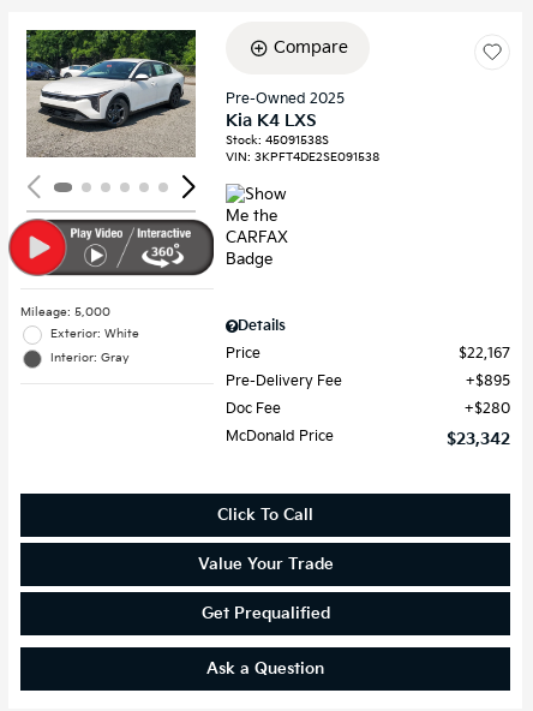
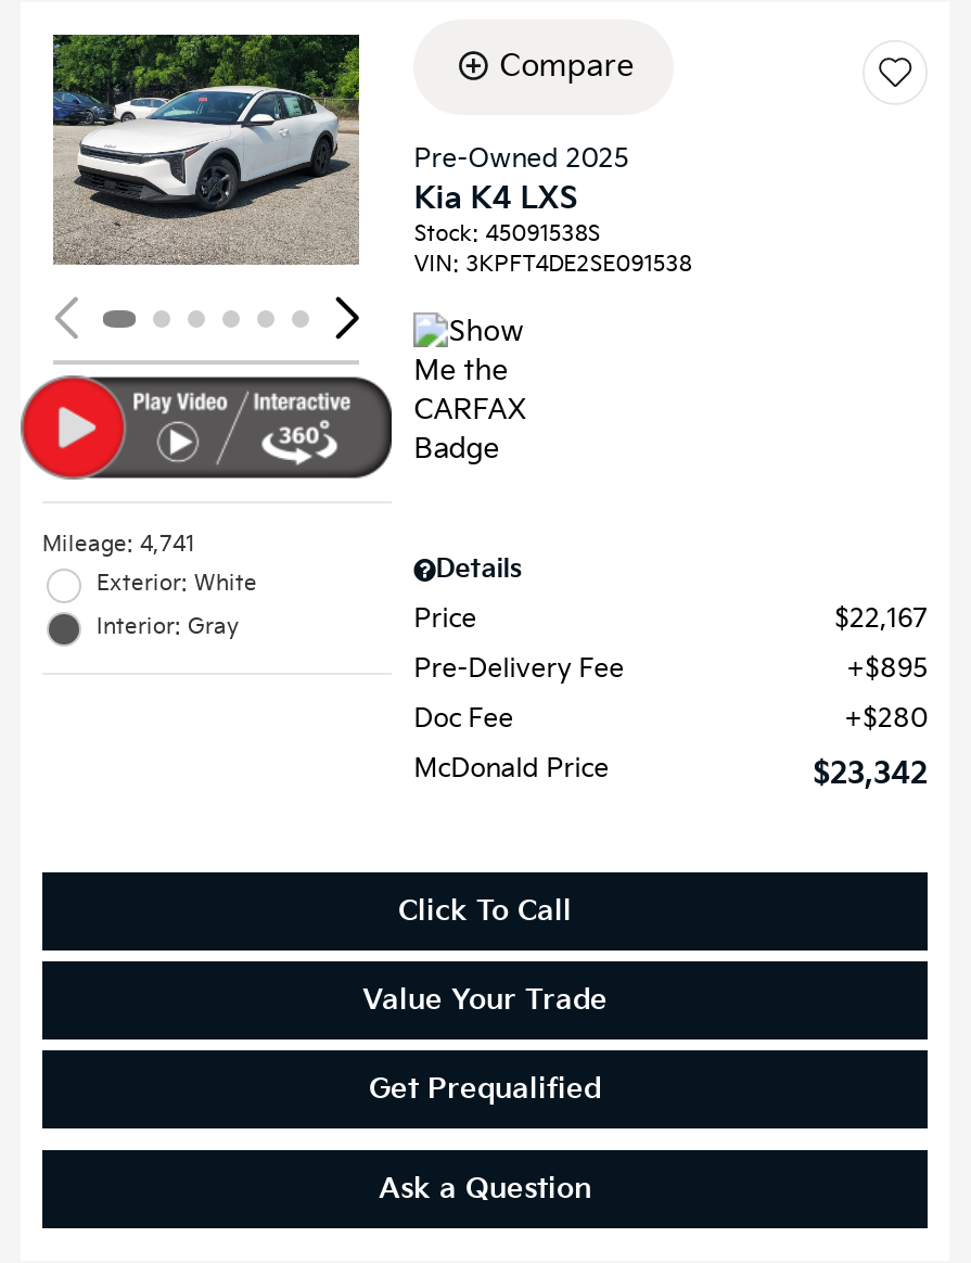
- Mileage: 5,000
+ Mileage: 4,741
